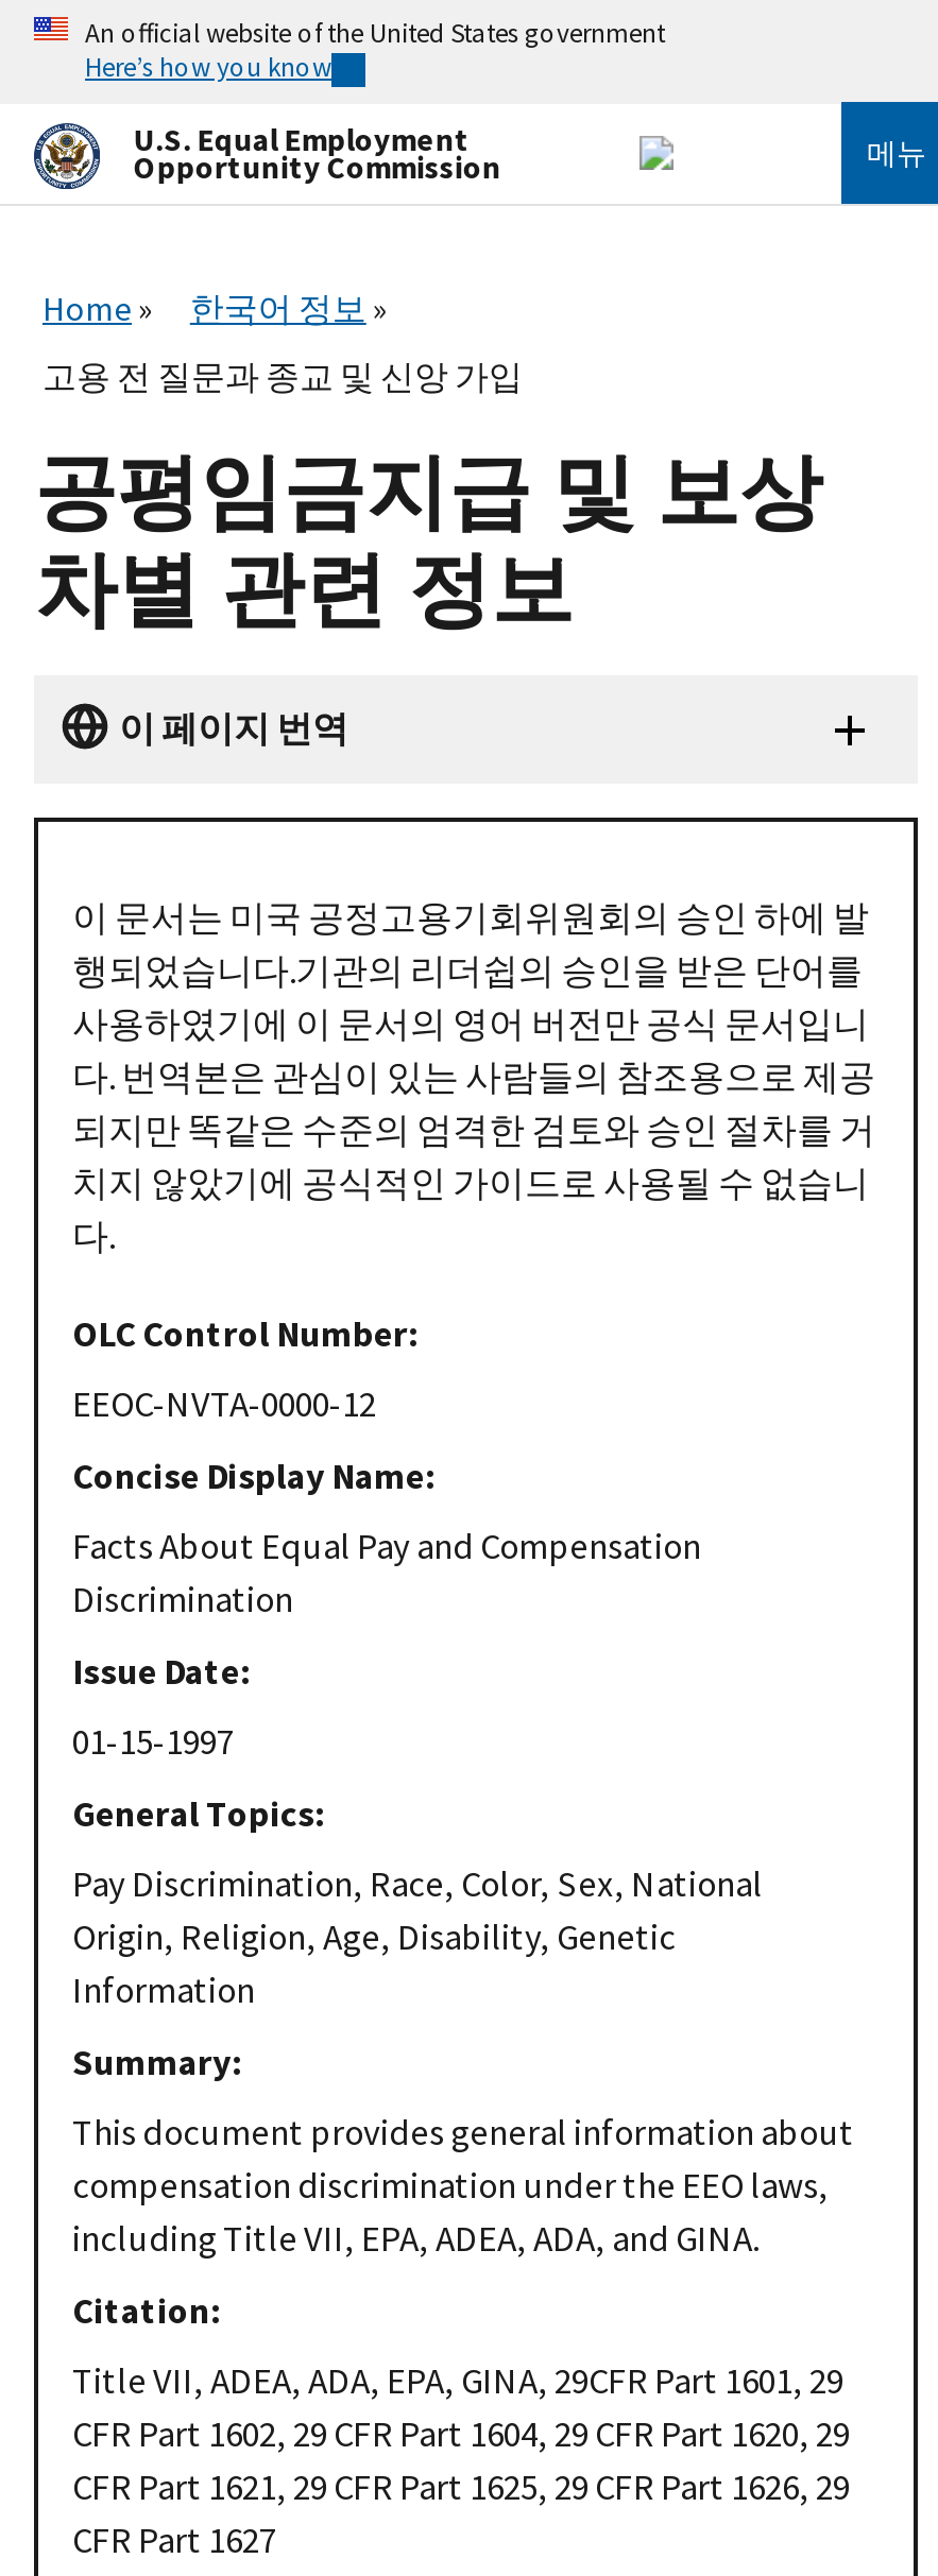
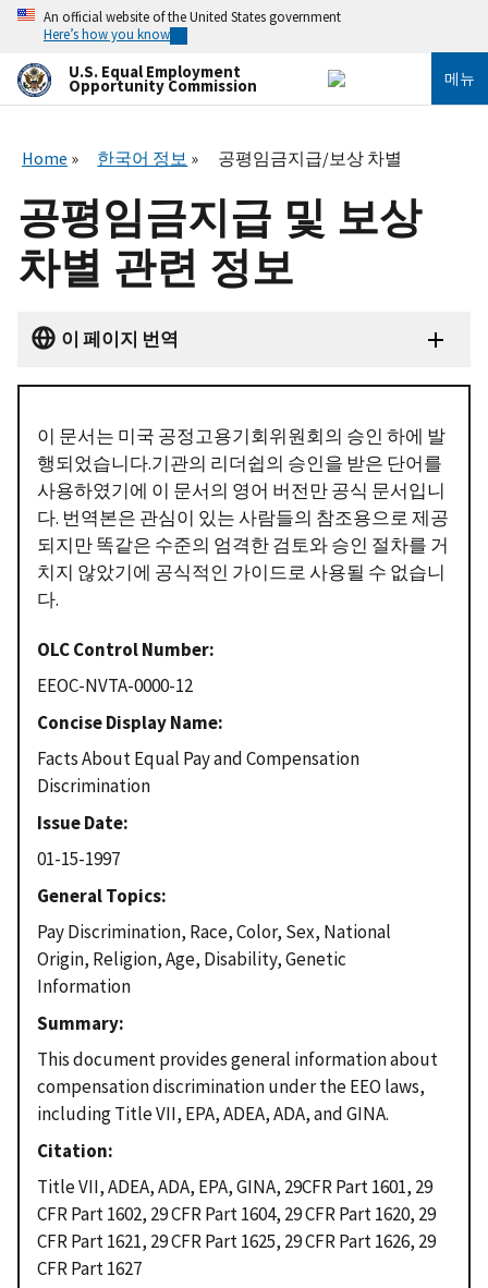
- 고용 전 질문과 종교 및 신앙 가입
+ 공평임금지급/보상 차별
